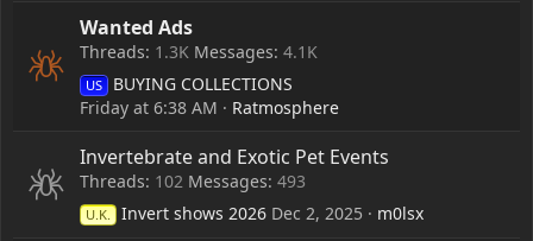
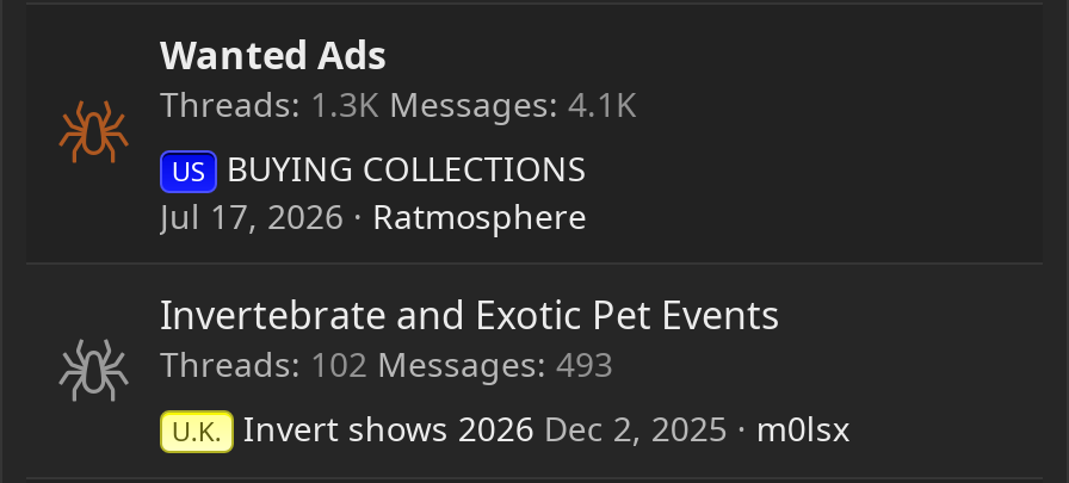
- Friday at 6:38 AM Ratmosphere
+ Jul 17, 2026 Ratmosphere
